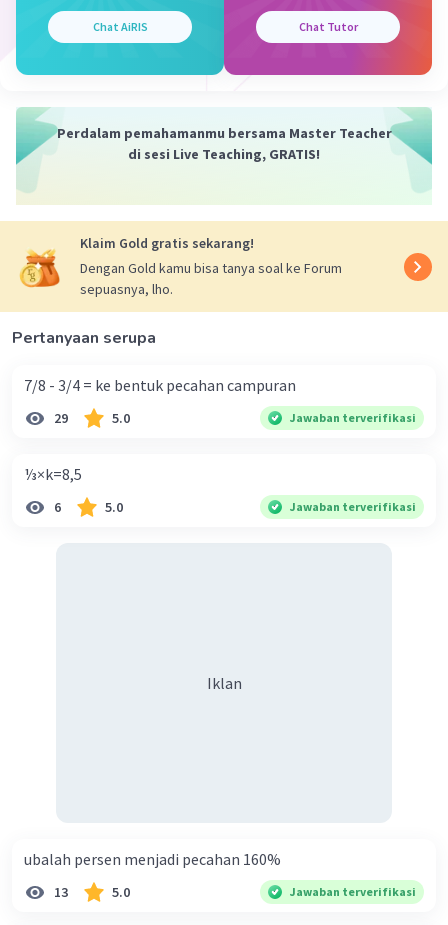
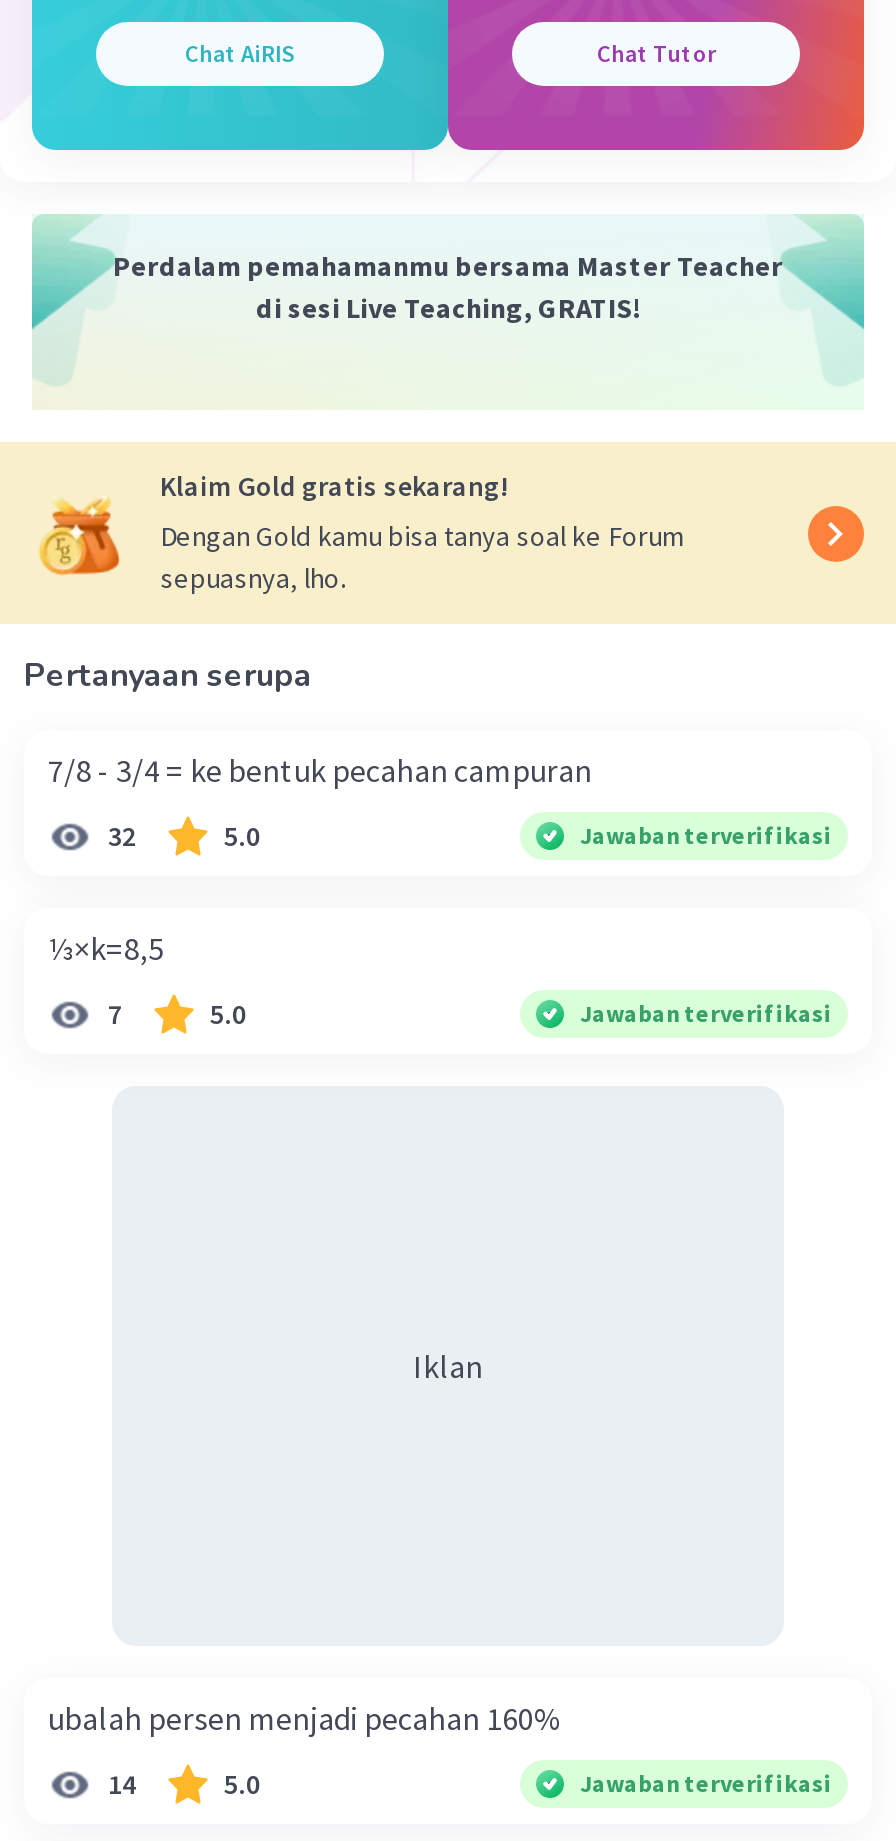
- 29
+ 32

- 6
+ 7

- 13
+ 14
